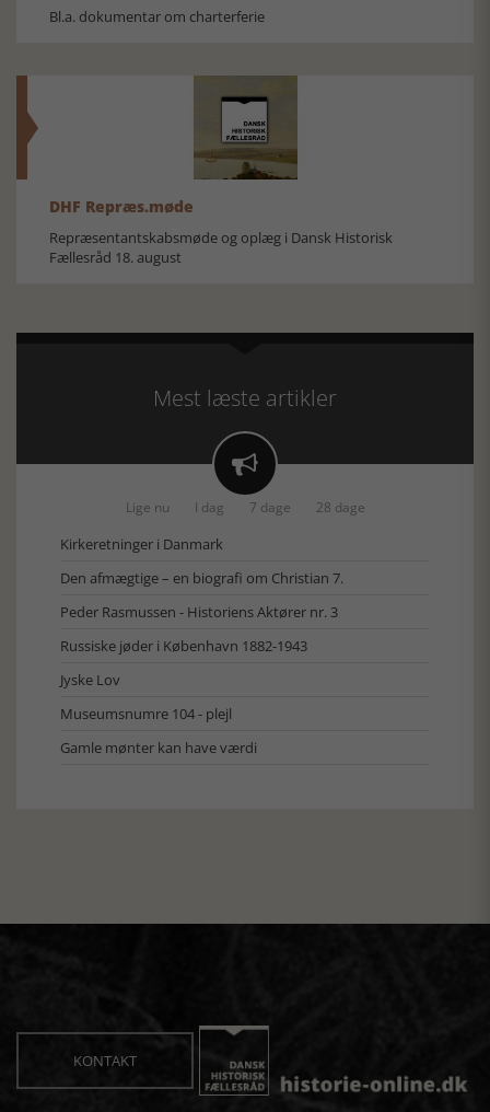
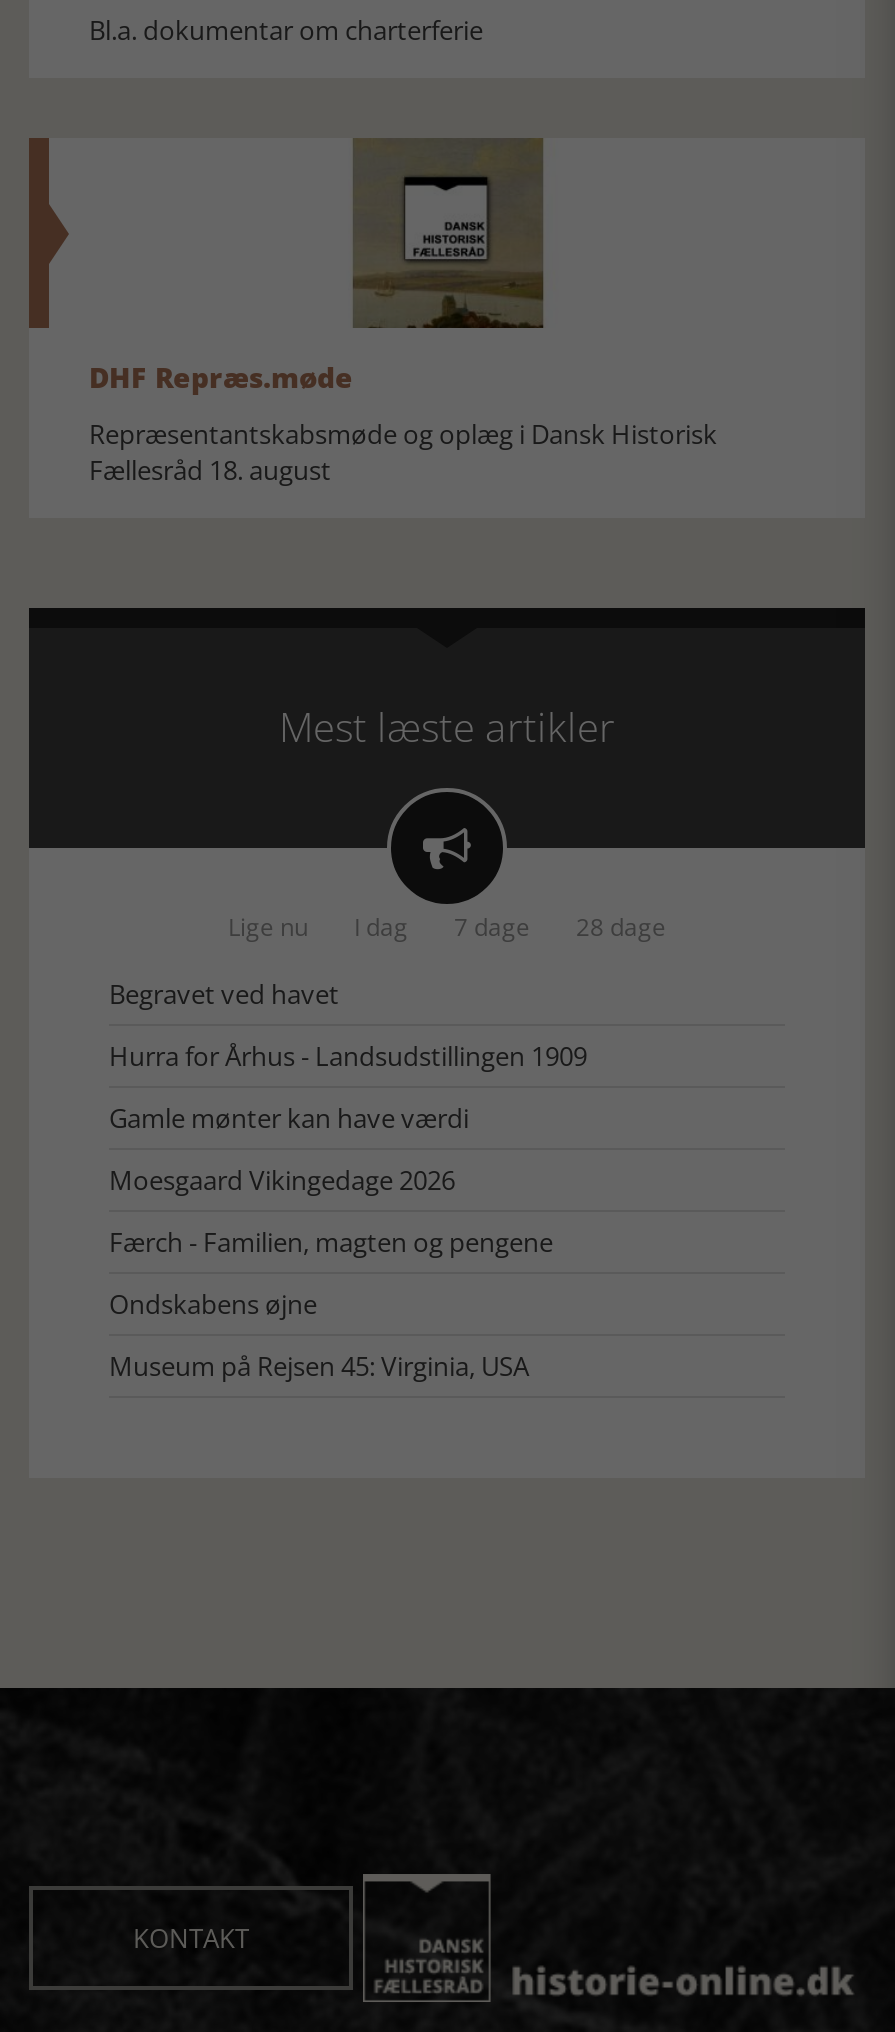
- Kirkeretninger i Danmark
- Den afmægtige – en biografi om Christian 7.
- Peder Rasmussen - Historiens Aktører nr. 3
- Russiske jøder i København 1882-1943
- Jyske Lov
- Museumsnumre 104 - plejl
+ Begravet ved havet
+ Hurra for Århus - Landsudstillingen 1909

moved up: Gamle mønter kan have værdi

+ Moesgaard Vikingedage 2026
+ Færch - Familien, magten og pengene
+ Ondskabens øjne
+ Museum på Rejsen 45: Virginia, USA
